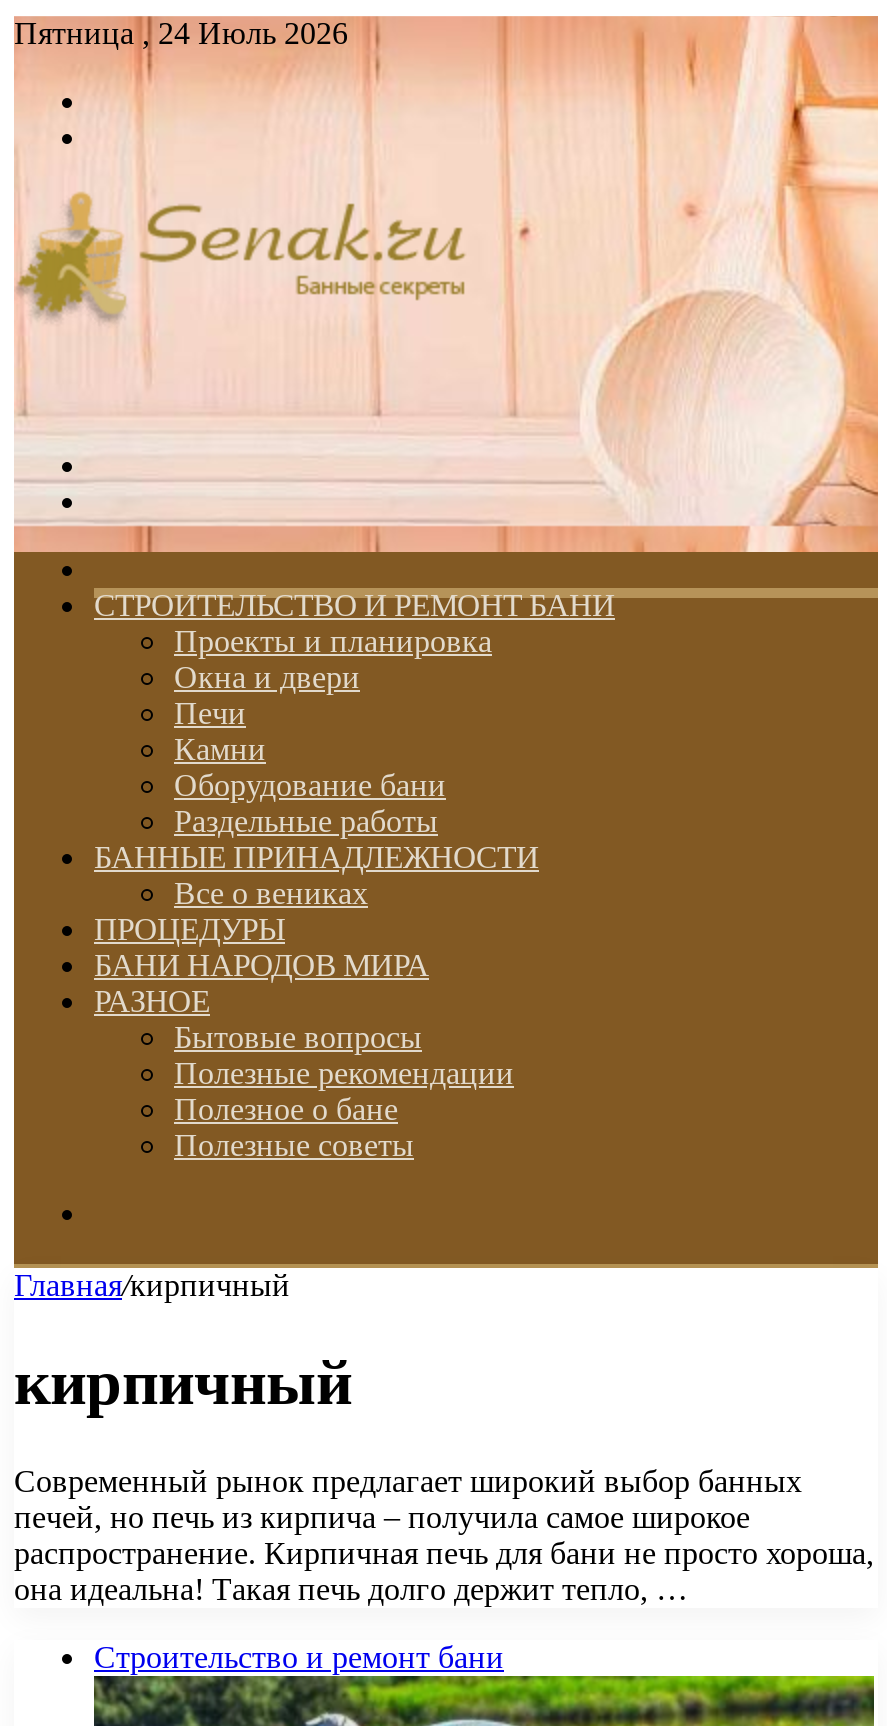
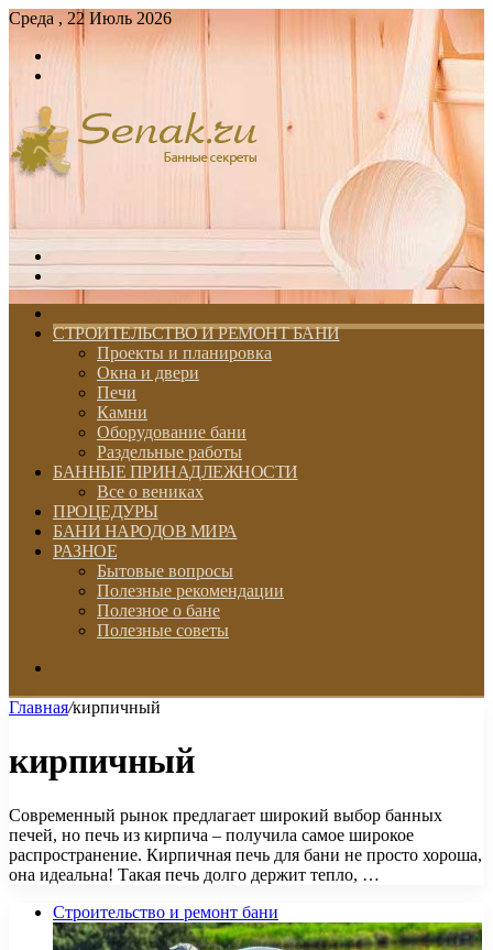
- Пятница , 24 Июль 2026
+ Среда , 22 Июль 2026
